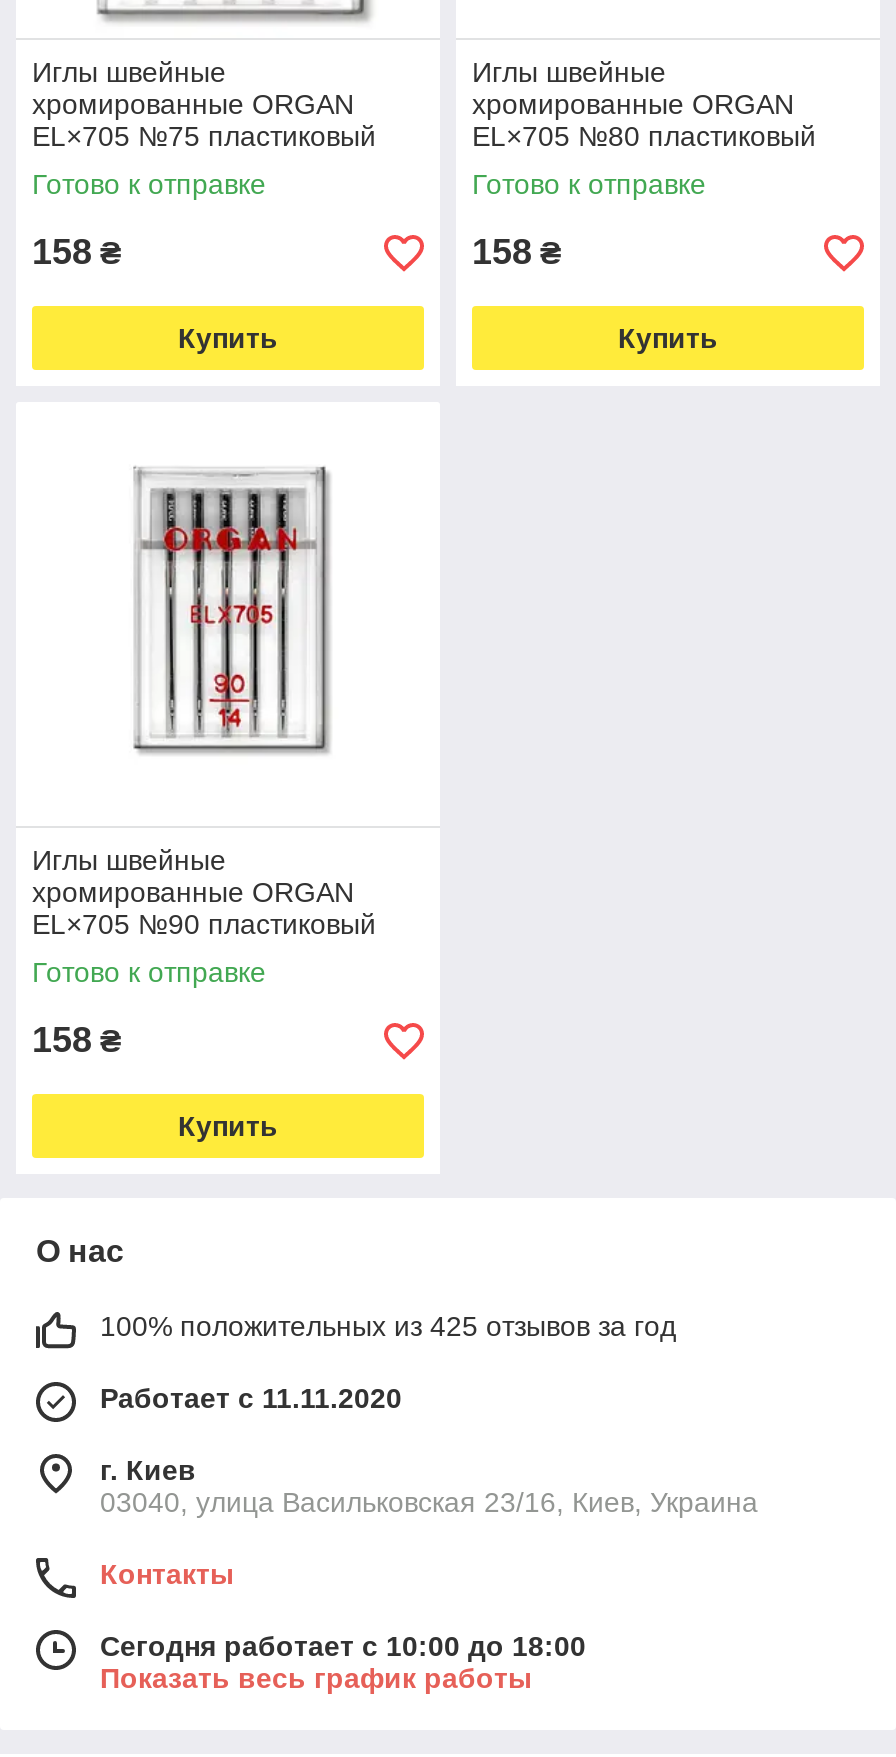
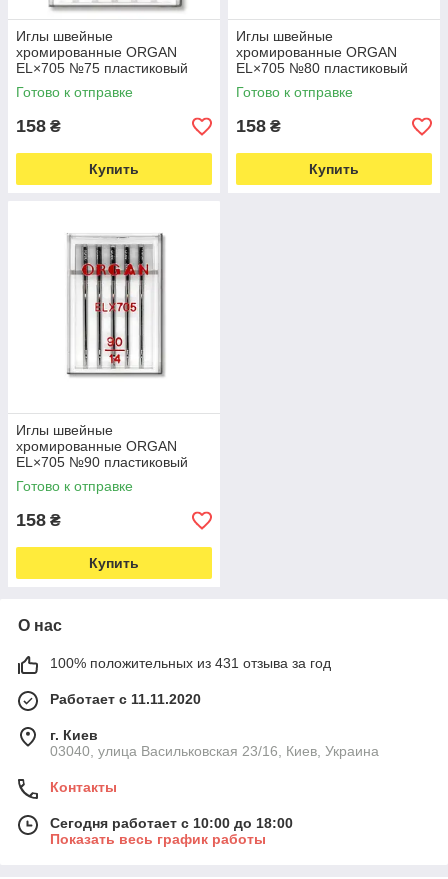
- 100% положительных из 425 отзывов за год
+ 100% положительных из 431 отзыва за год
